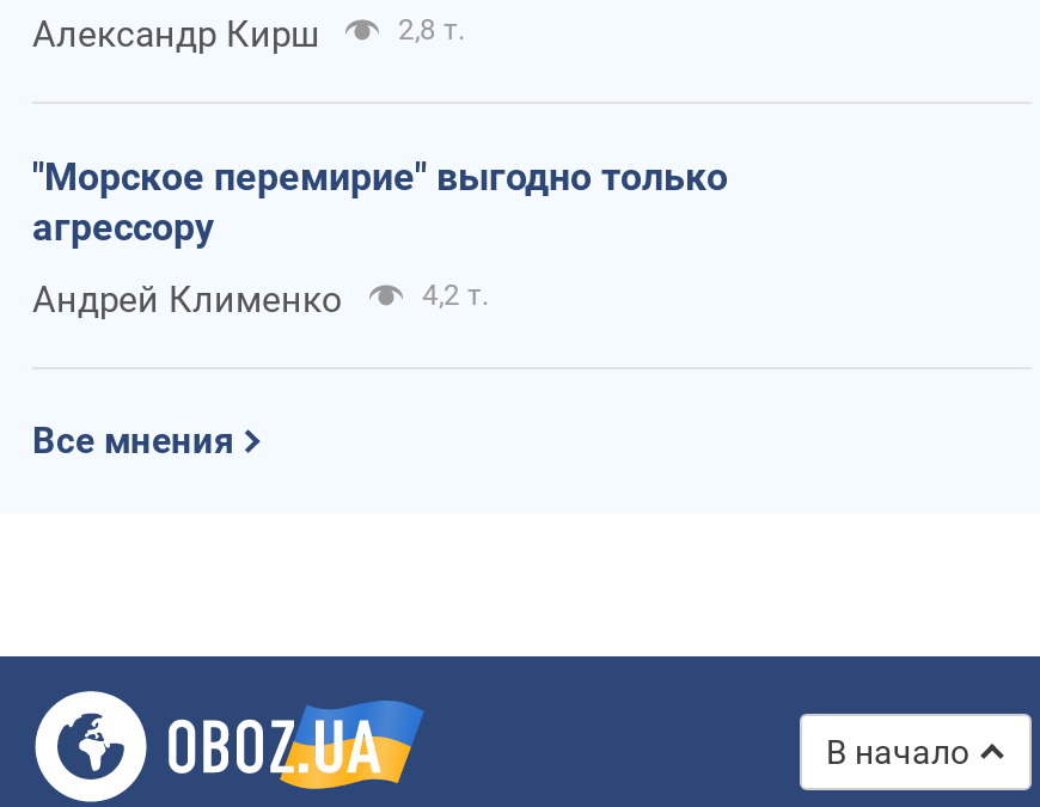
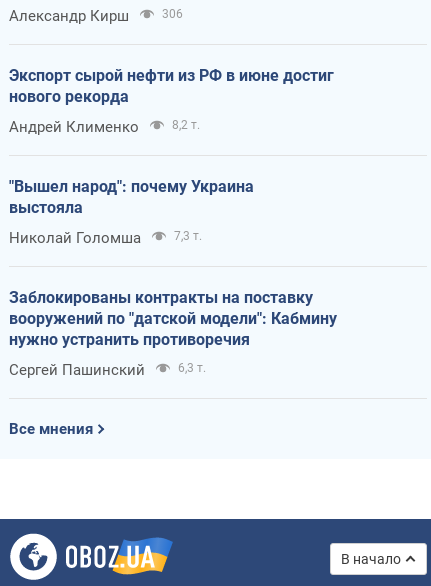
- 2,8 т.
+ 306

- "Морское перемирие" выгодно только
- агрессору
+ Экспорт сырой нефти из РФ в июне достиг
+ нового рекорда

- 4,2 т.
+ 8,2 т.
+ "Вышел народ": почему Украина
+ выстояла
+ Николай Голомша
+ 7,3 т.
+ Заблокированы контракты на поставку
+ вооружений по "датской модели": Кабмину
+ нужно устранить противоречия
+ Сергей Пашинский
+ 6,3 т.
